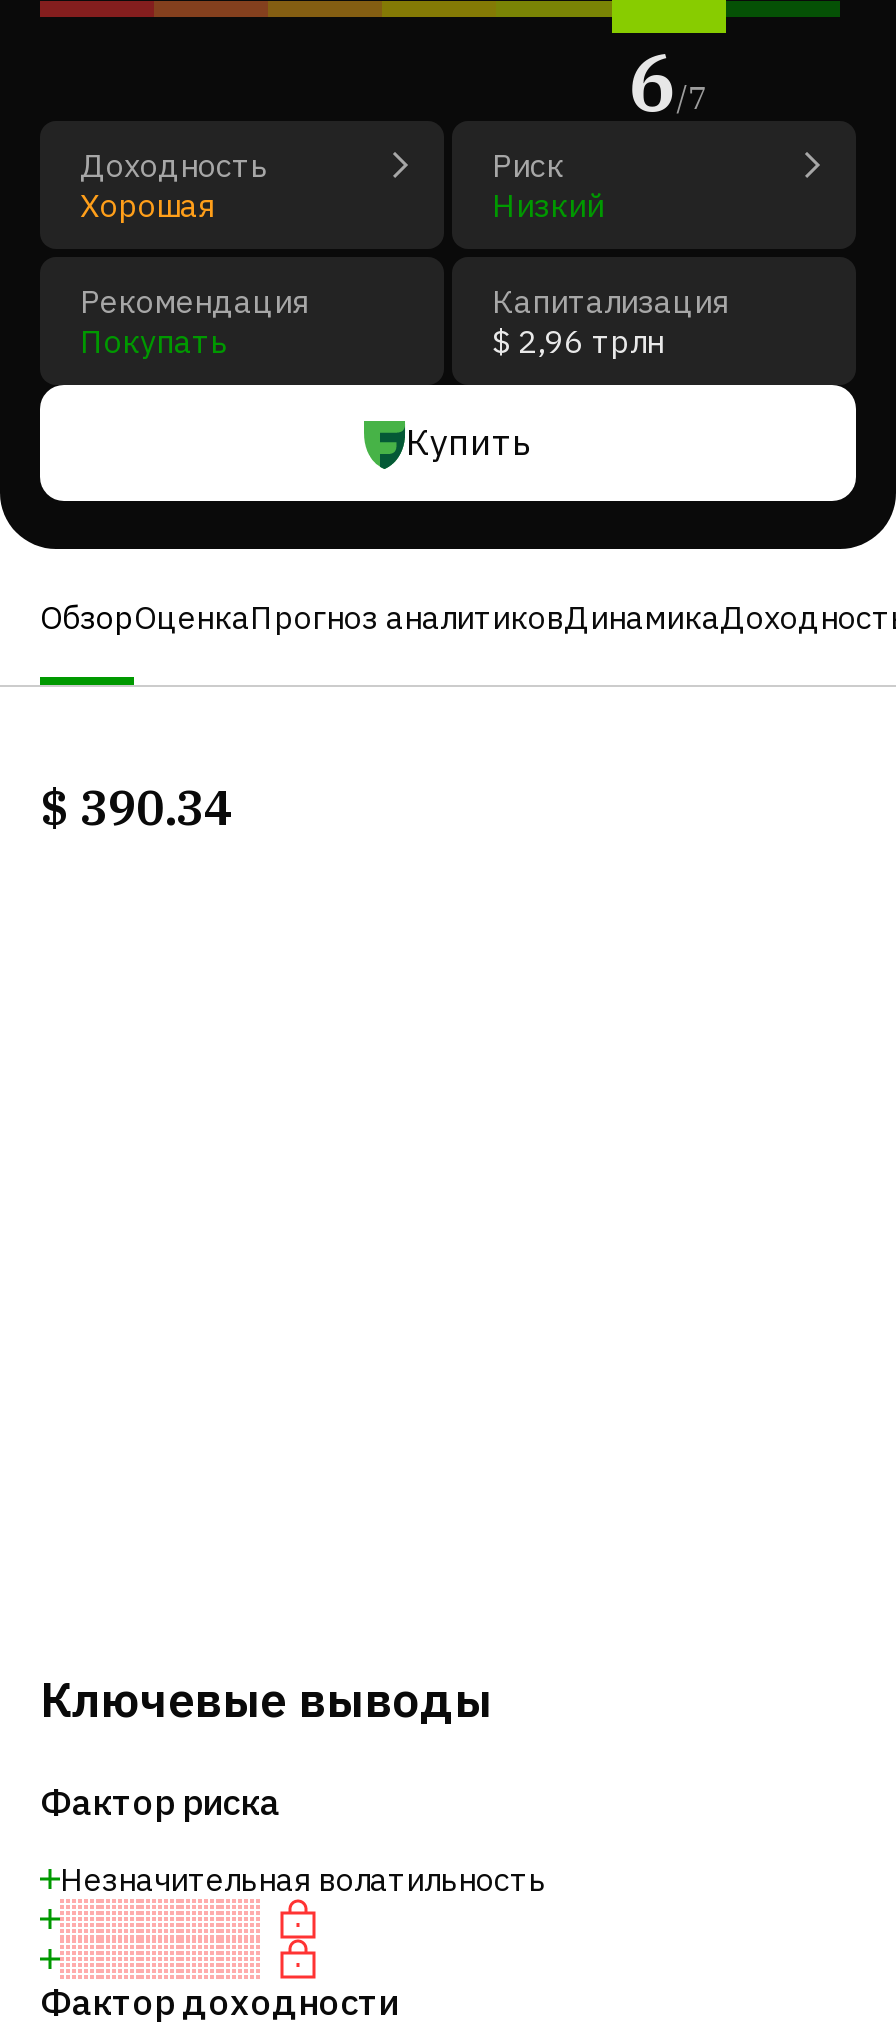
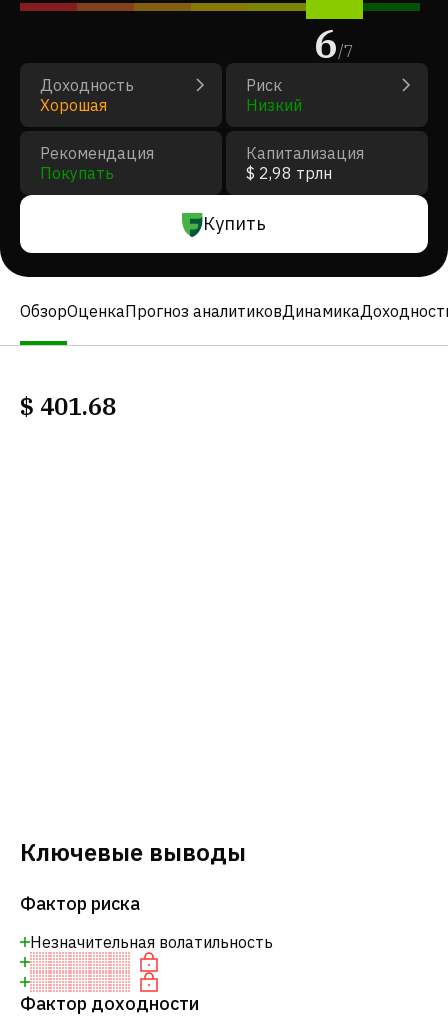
- $ 2,96 трлн
+ $ 2,98 трлн

- $ 390.34
+ $ 401.68
